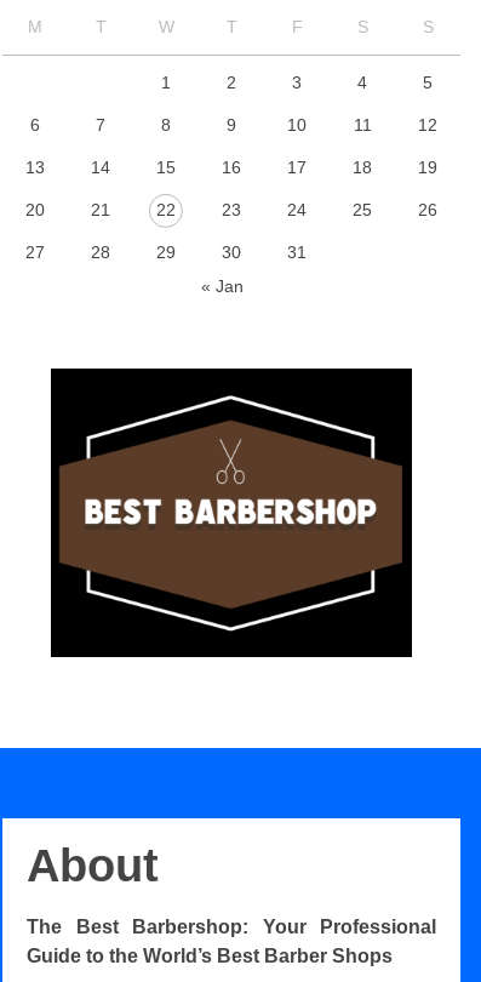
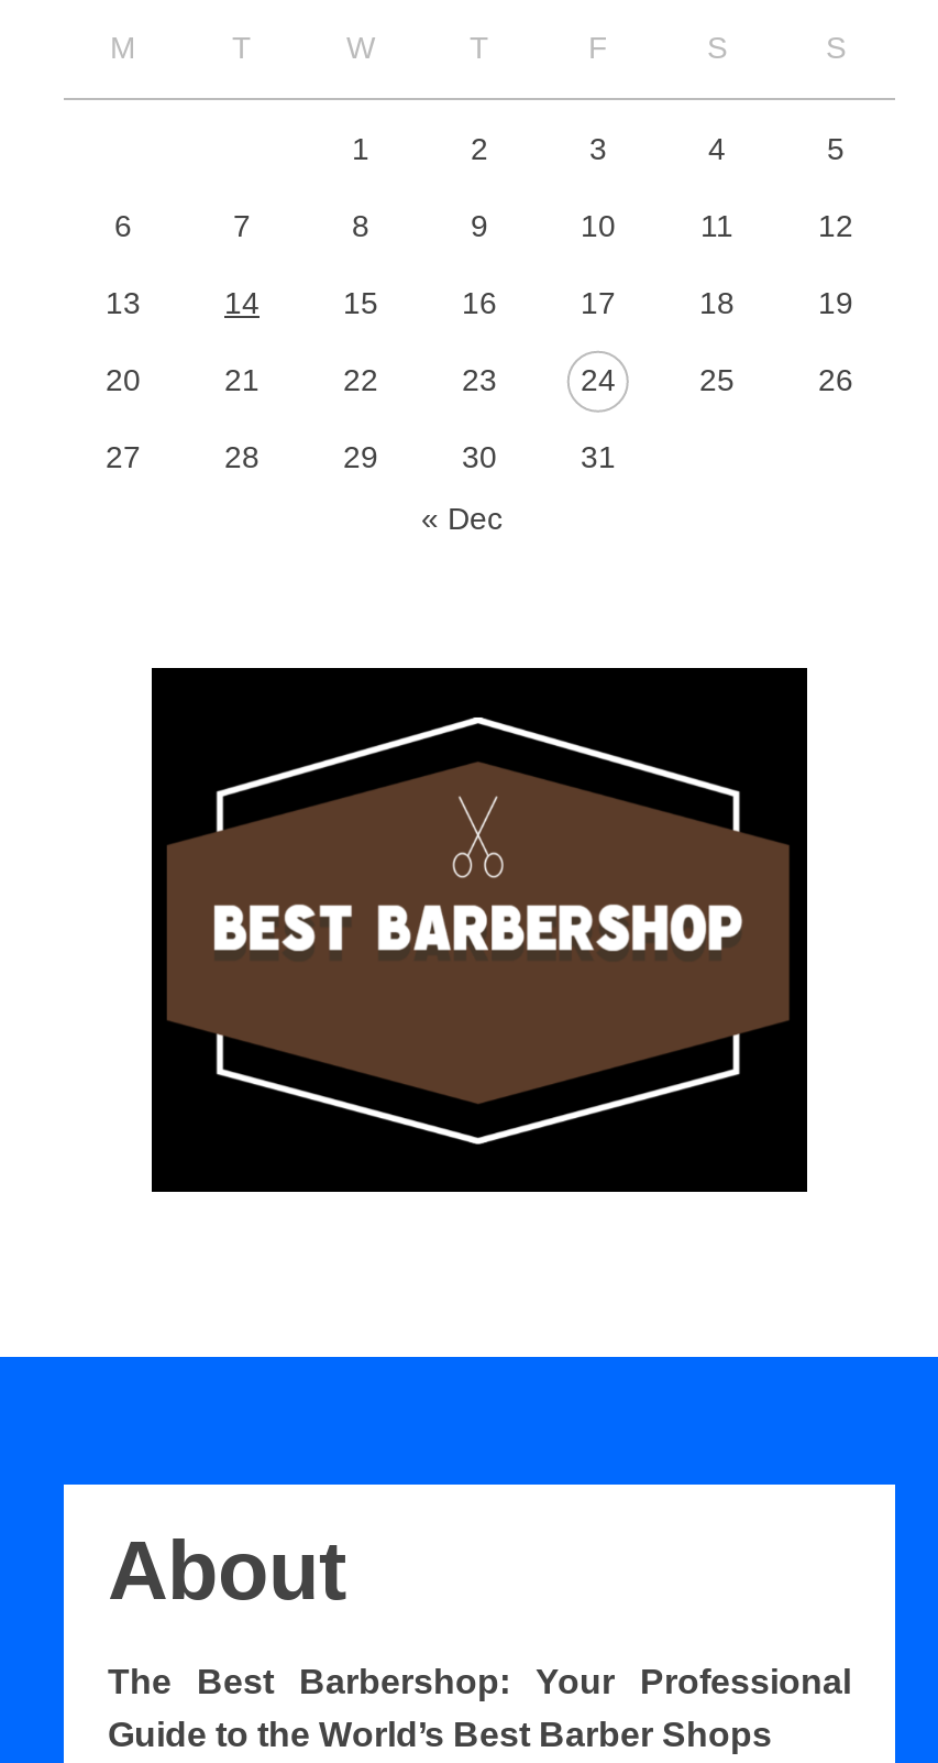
- « Jan
+ « Dec
